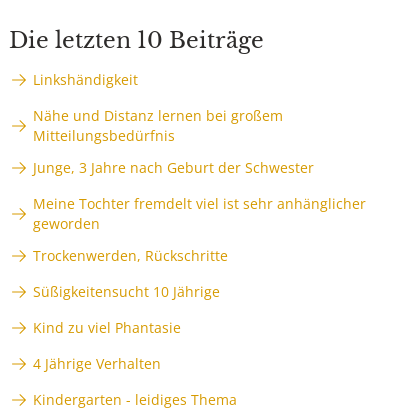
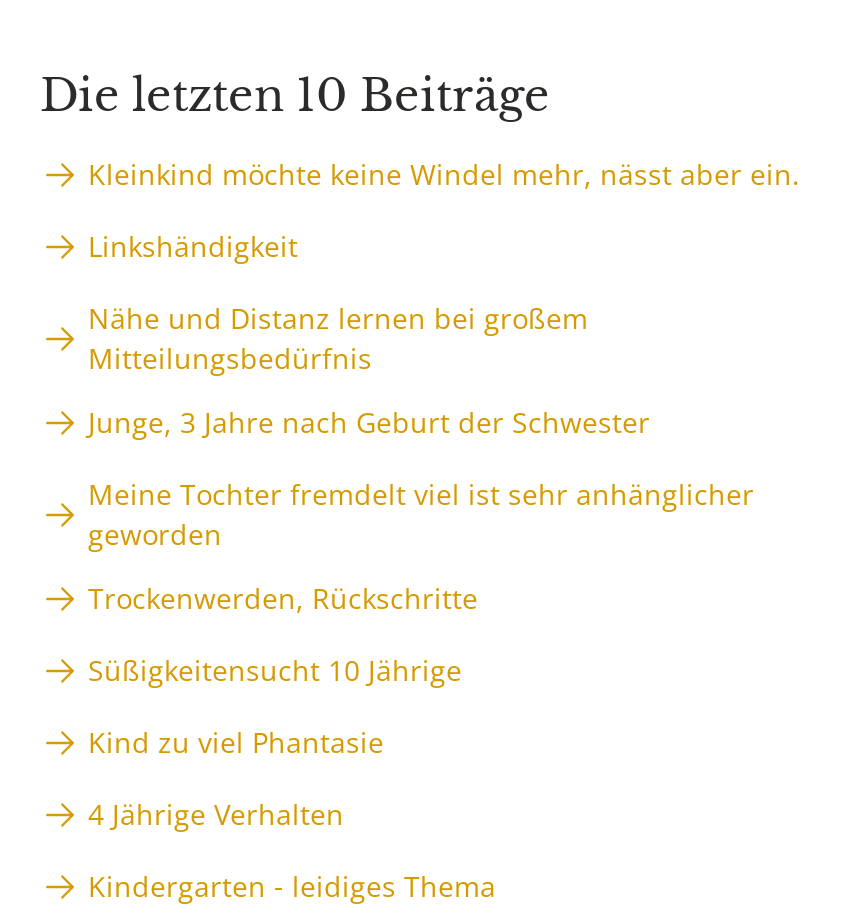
+ Kleinkind möchte keine Windel mehr, nässt aber ein.
